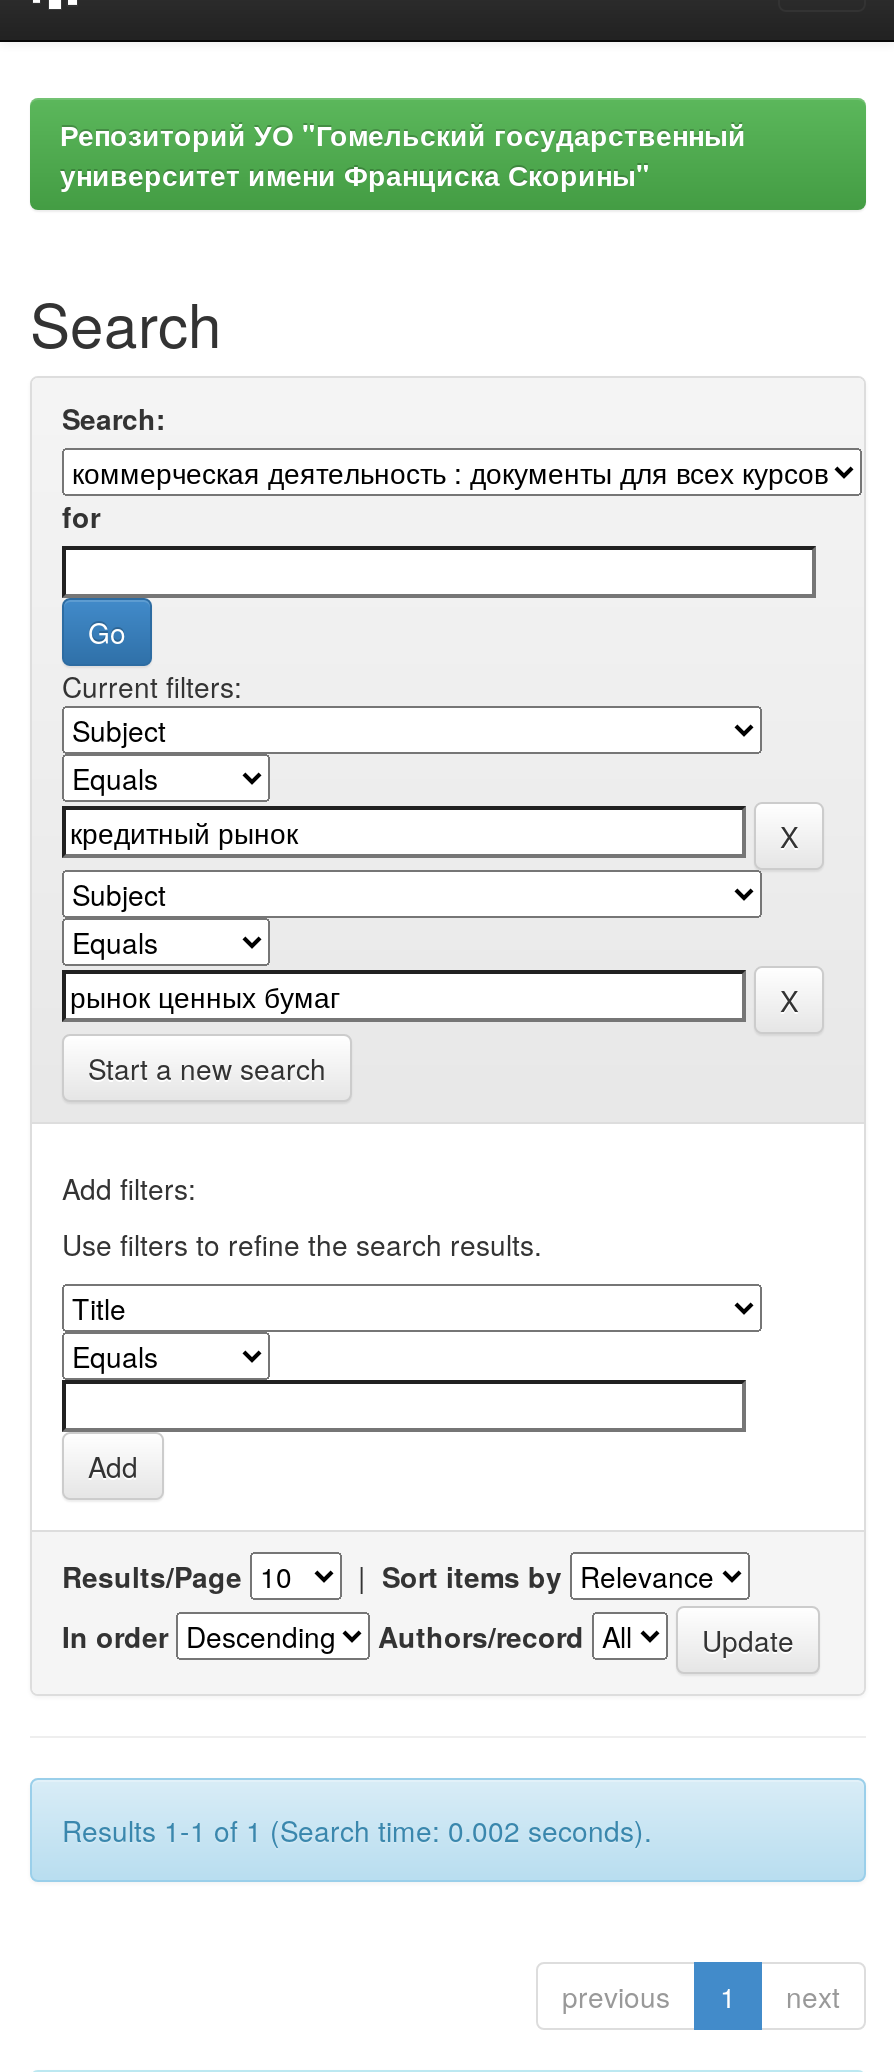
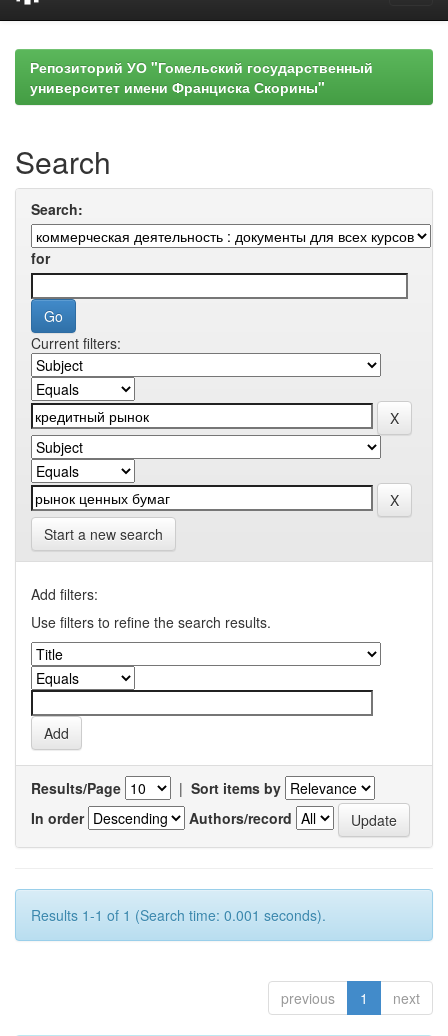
- Results 1-1 of 1 (Search time: 0.002 seconds).
+ Results 1-1 of 1 (Search time: 0.001 seconds).
